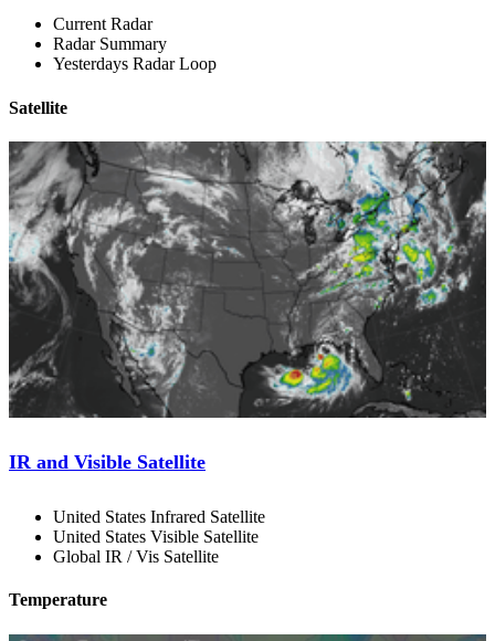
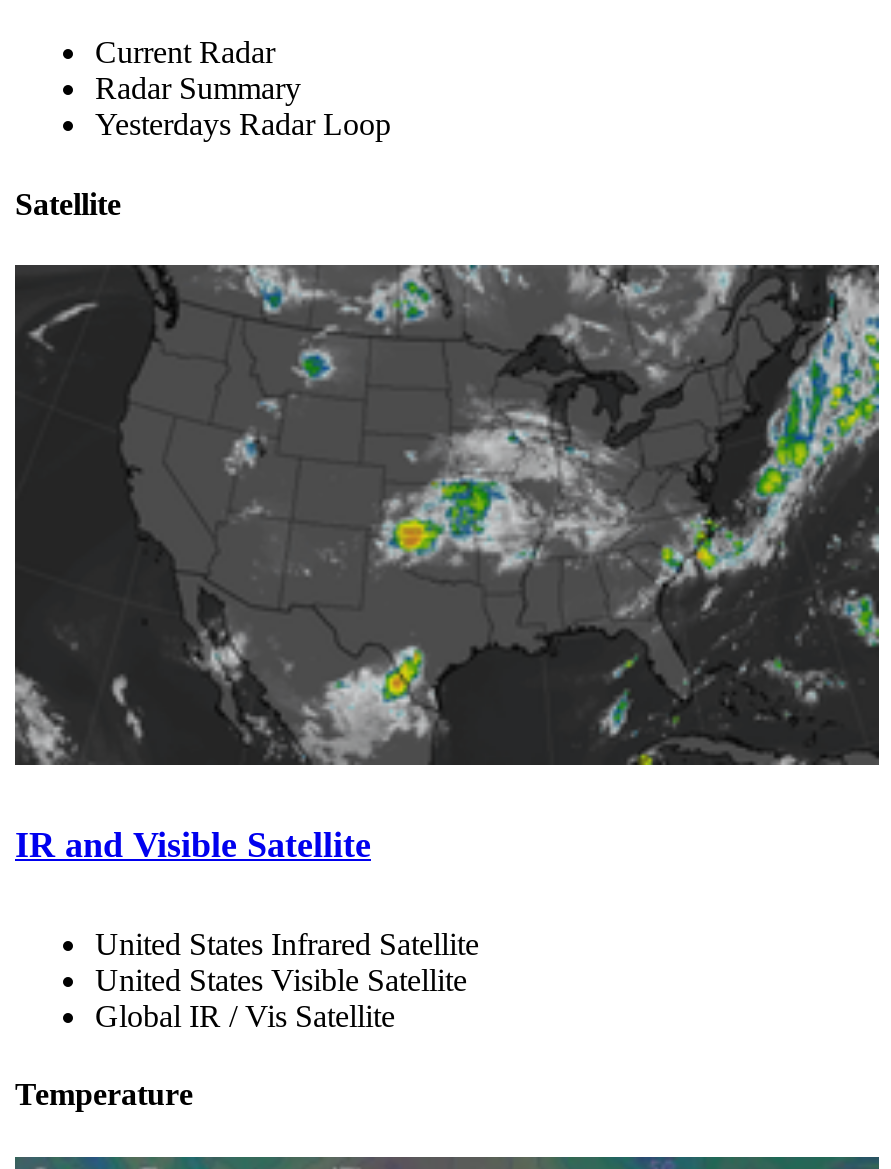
- [image]
+ [image]
